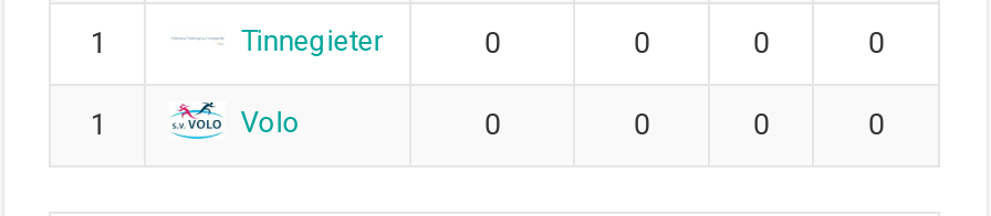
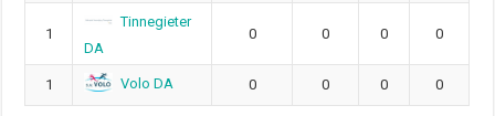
+ DA

- Volo
+ Volo DA
